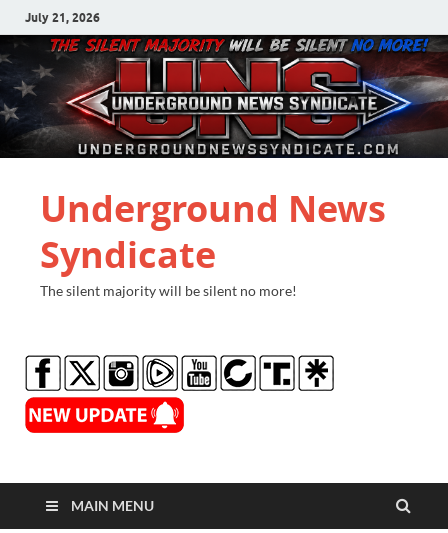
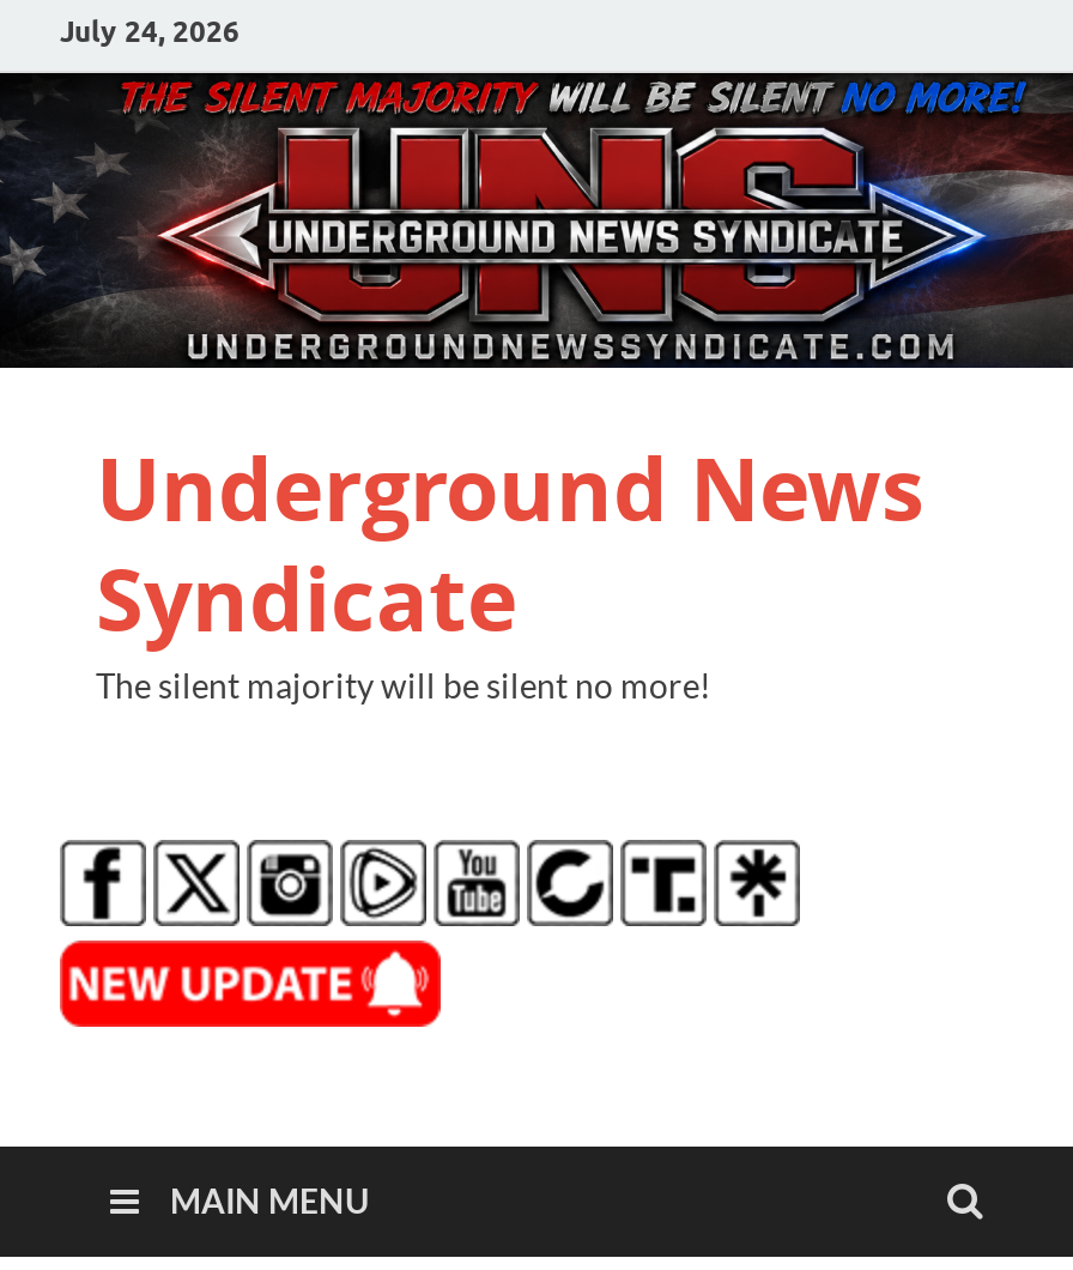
- July 21, 2026
+ July 24, 2026
